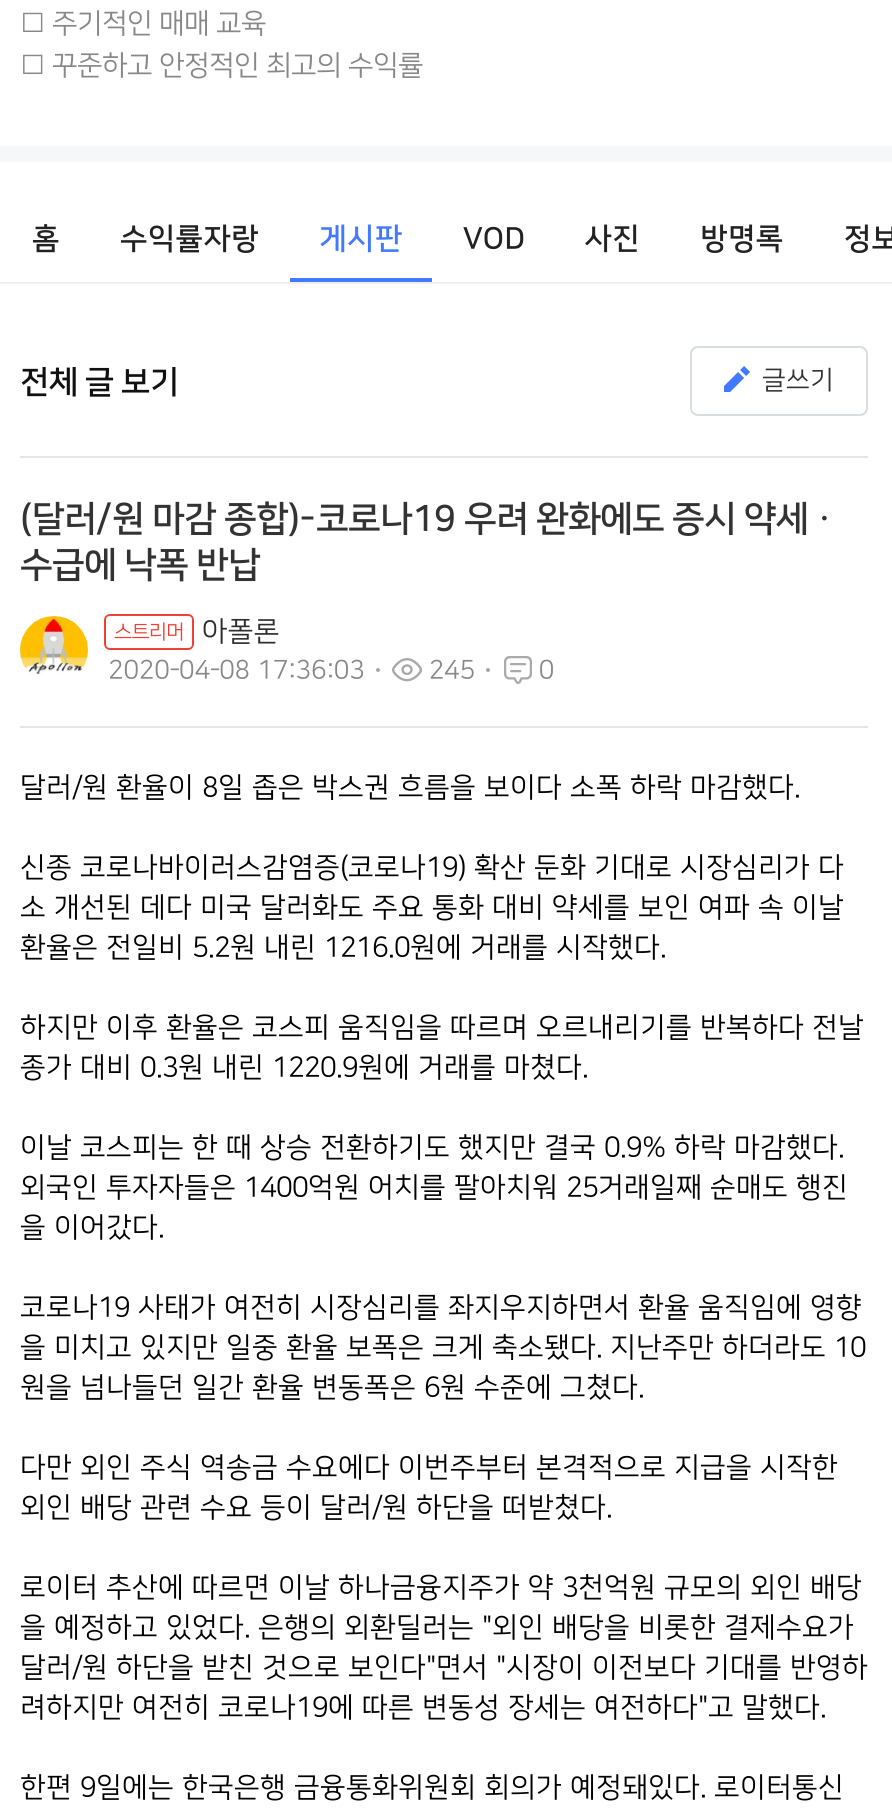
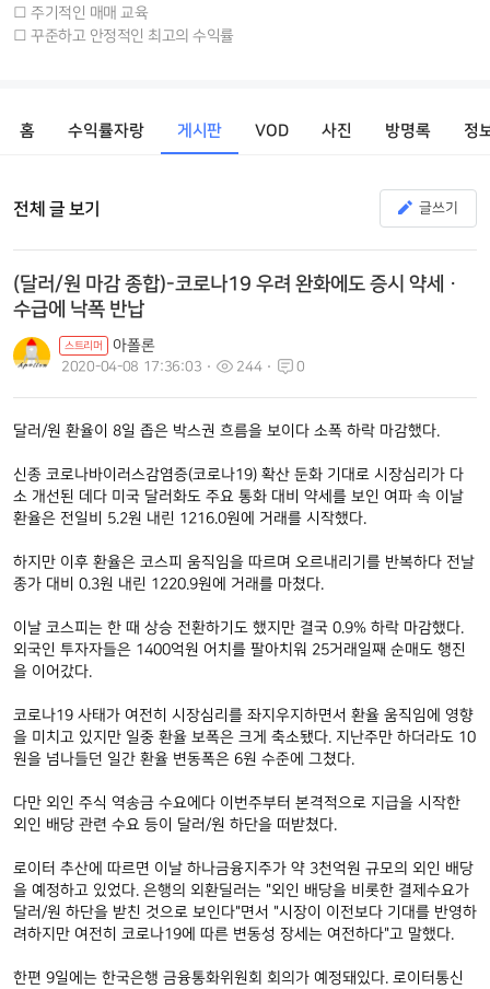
- 245
+ 244
